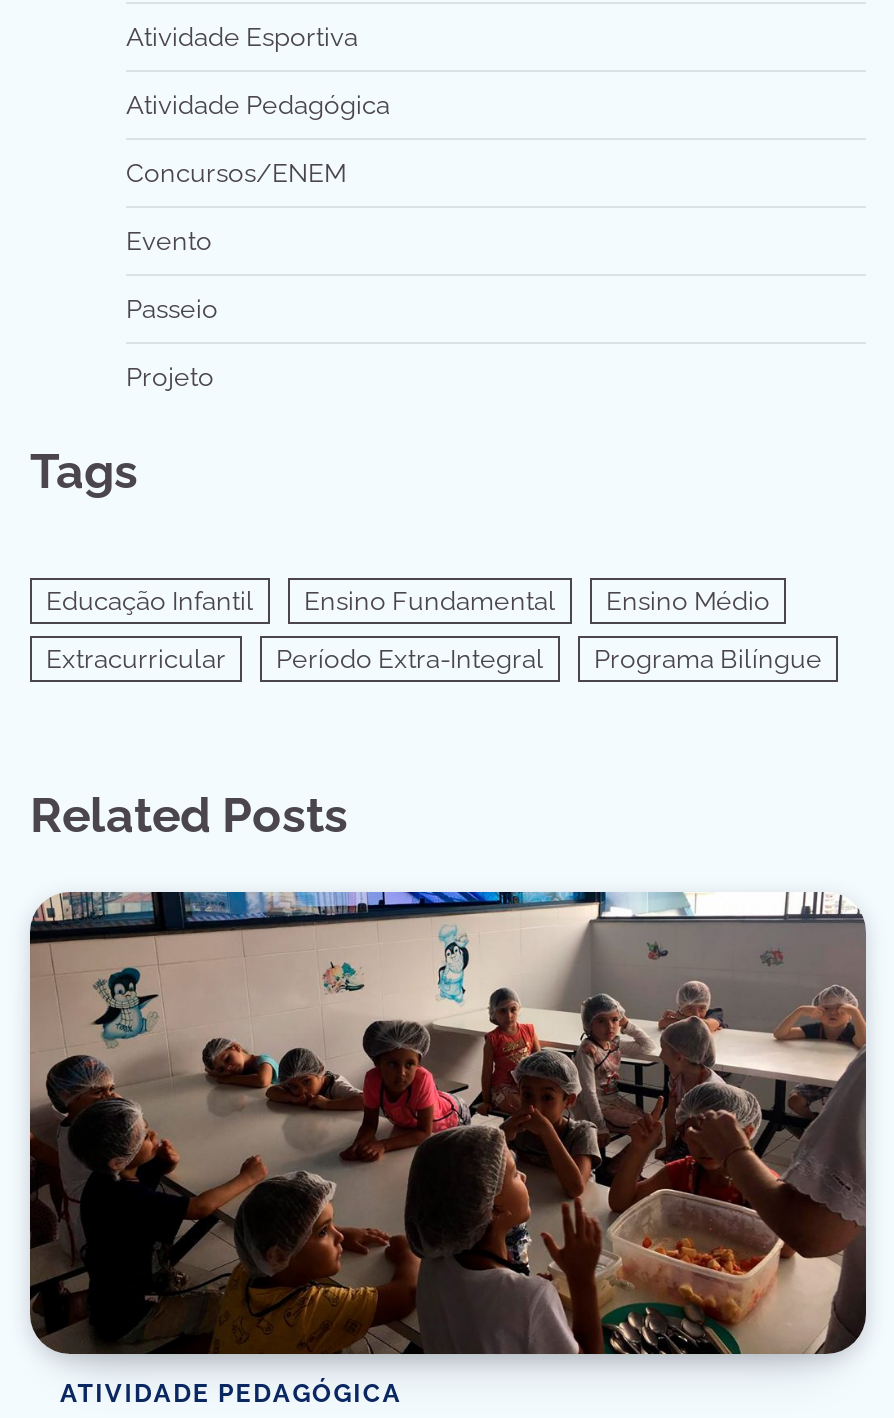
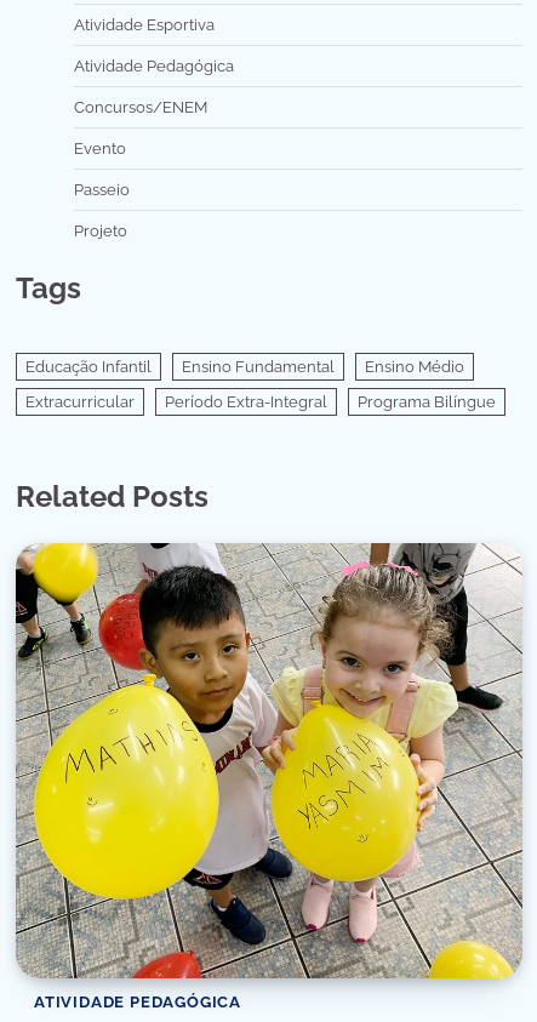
- [image]
+ [image]
